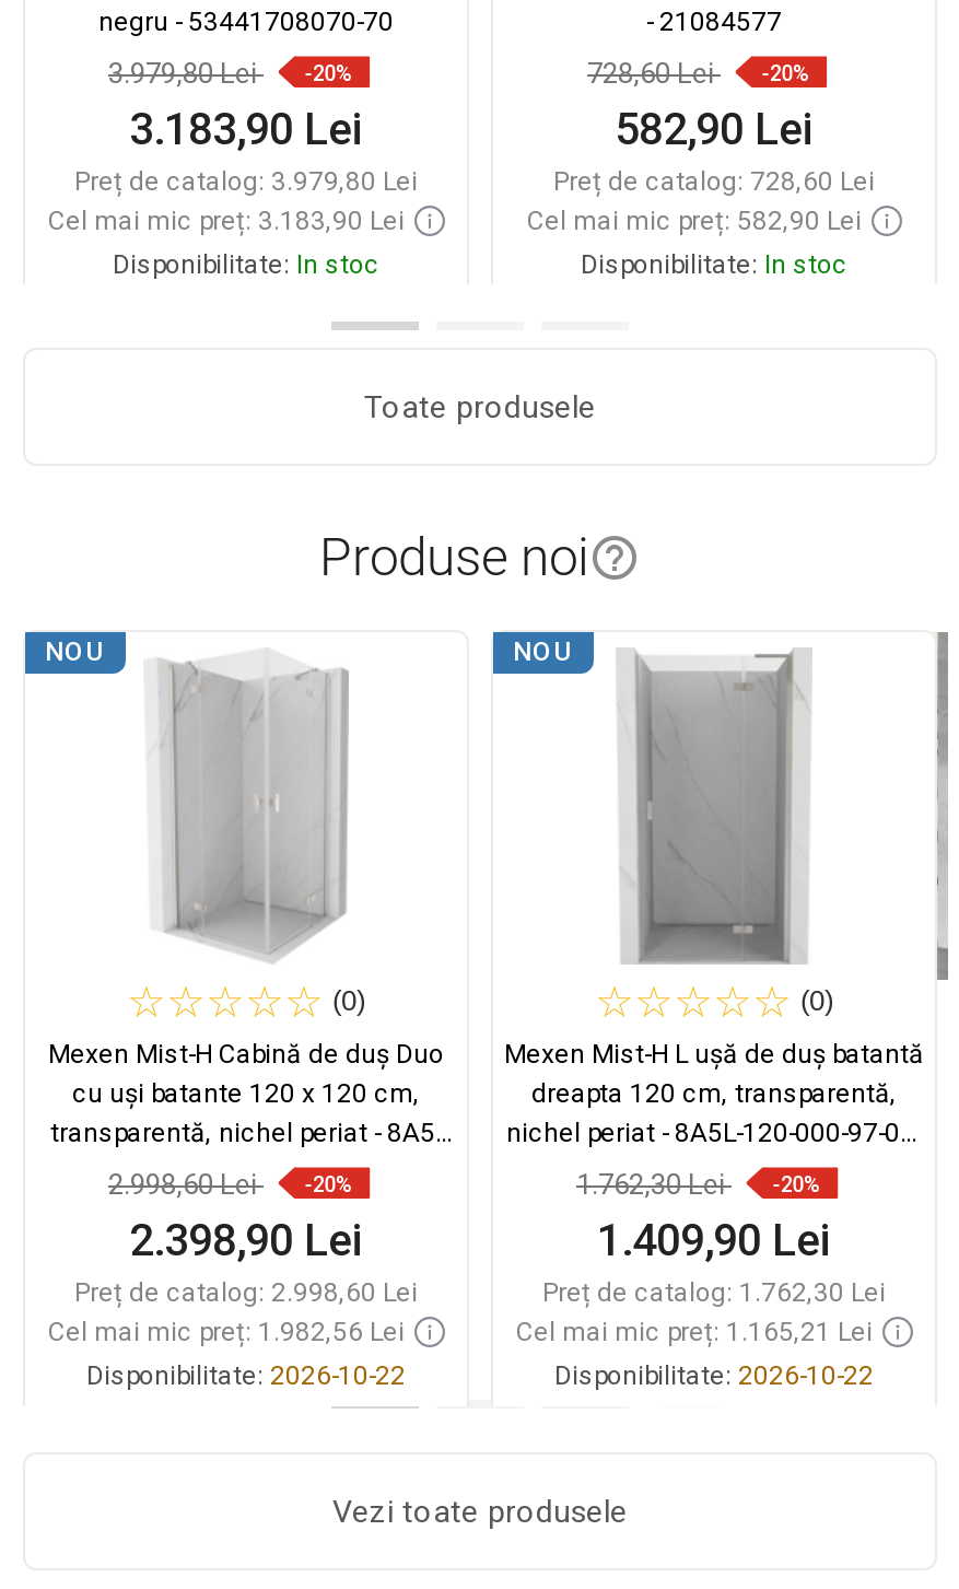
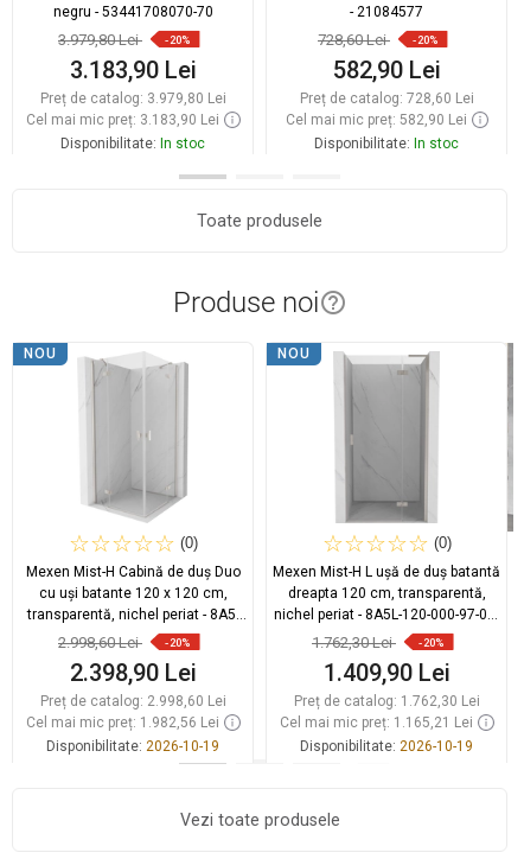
- Disponibilitate: 2026-10-22
+ Disponibilitate: 2026-10-19

- Disponibilitate: 2026-10-22
+ Disponibilitate: 2026-10-19
